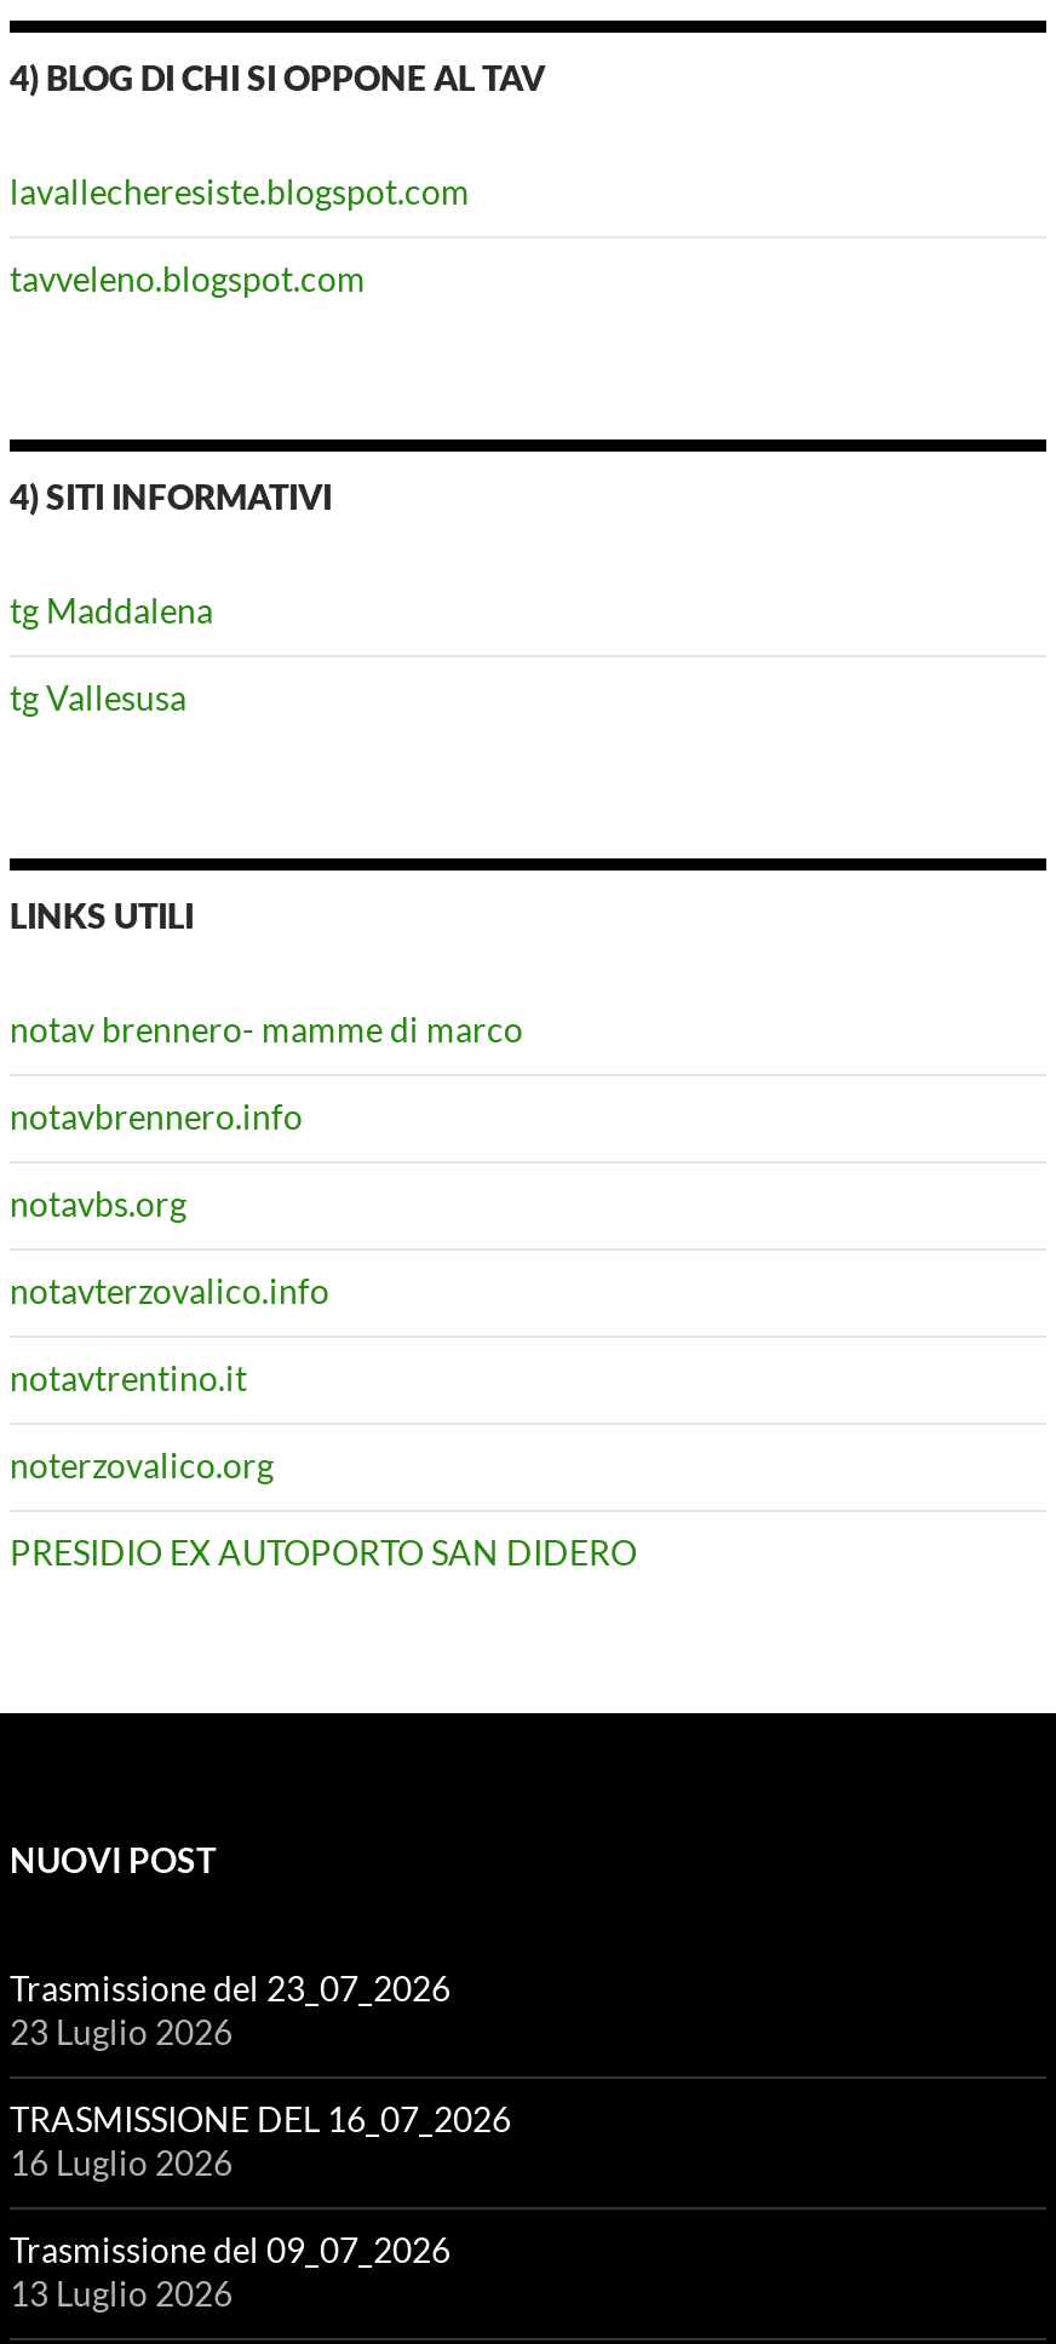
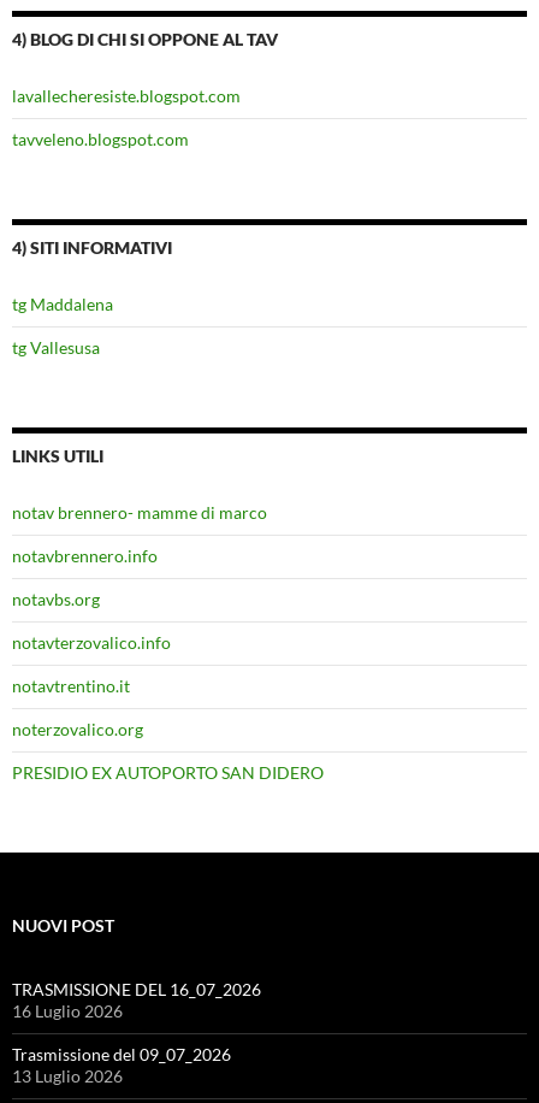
- Trasmissione del 23_07_2026
- 23 Luglio 2026
